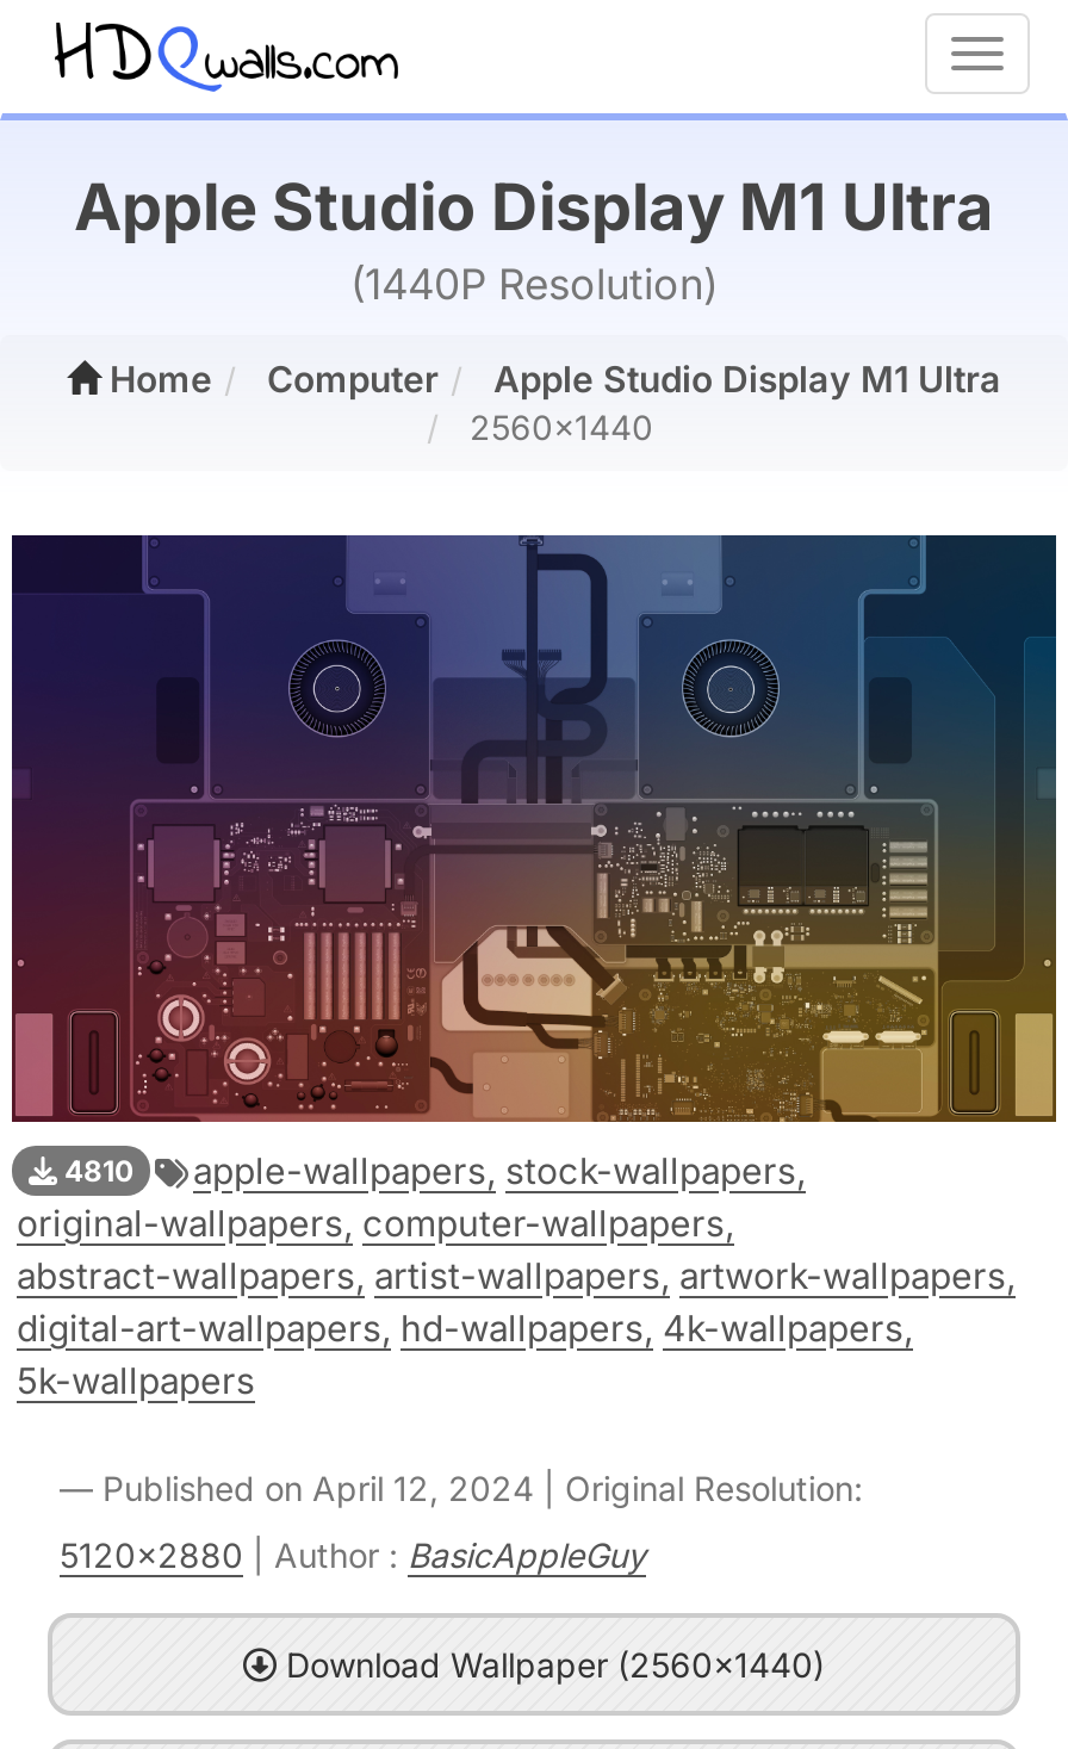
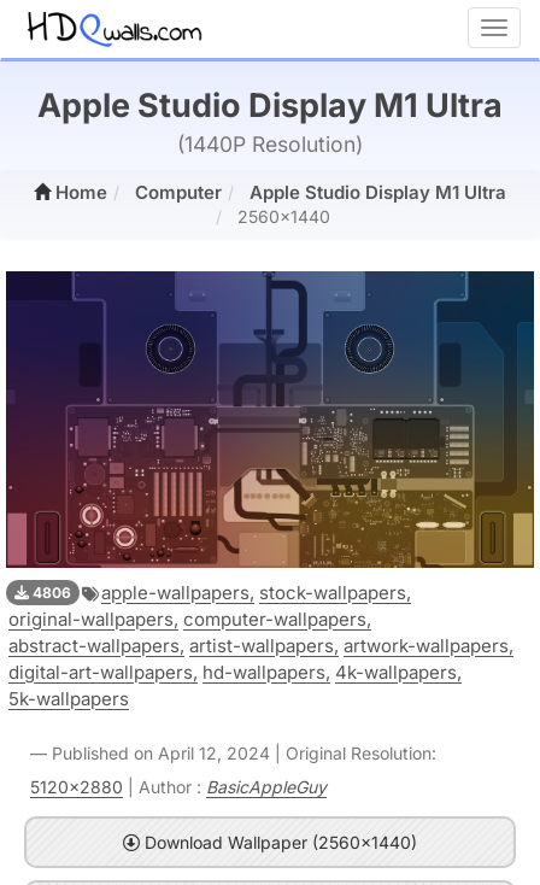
- 4810 apple-wallpapers, stock-wallpapers,
+ 4806 apple-wallpapers, stock-wallpapers,
